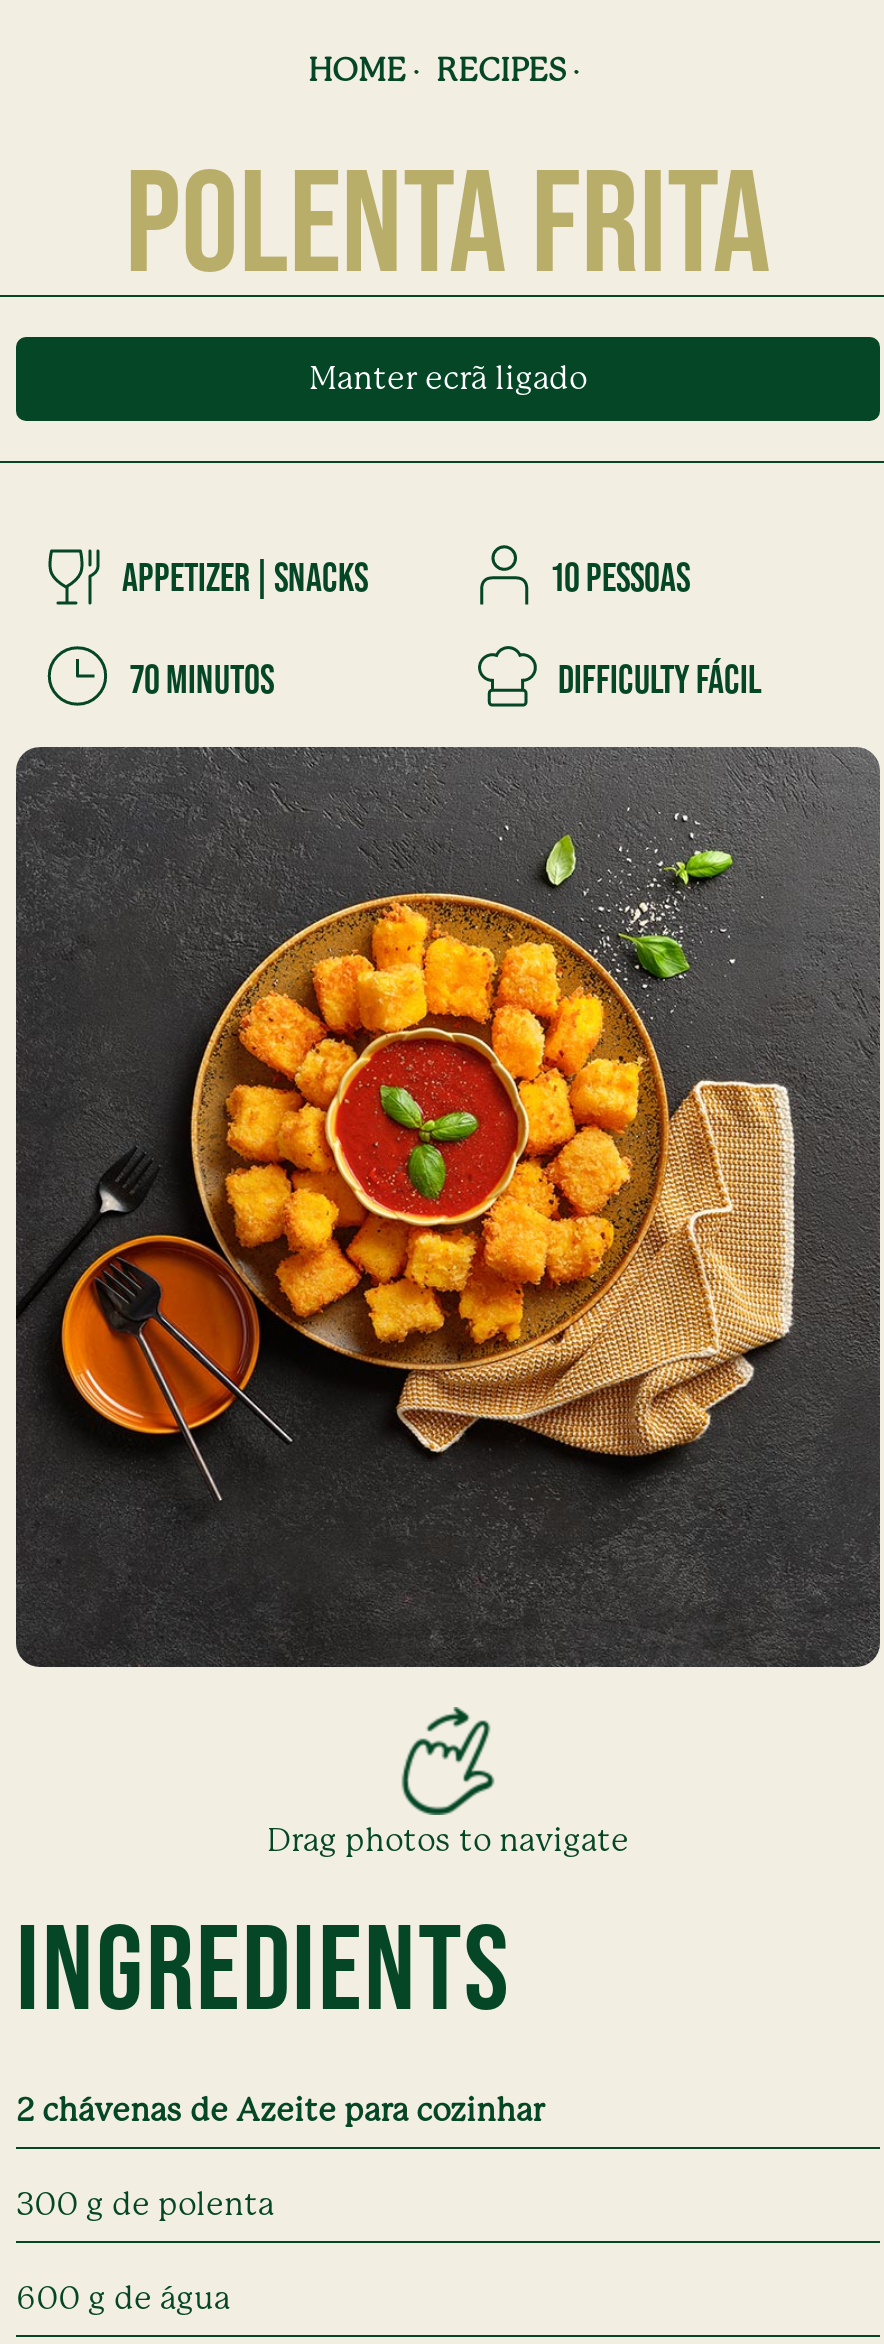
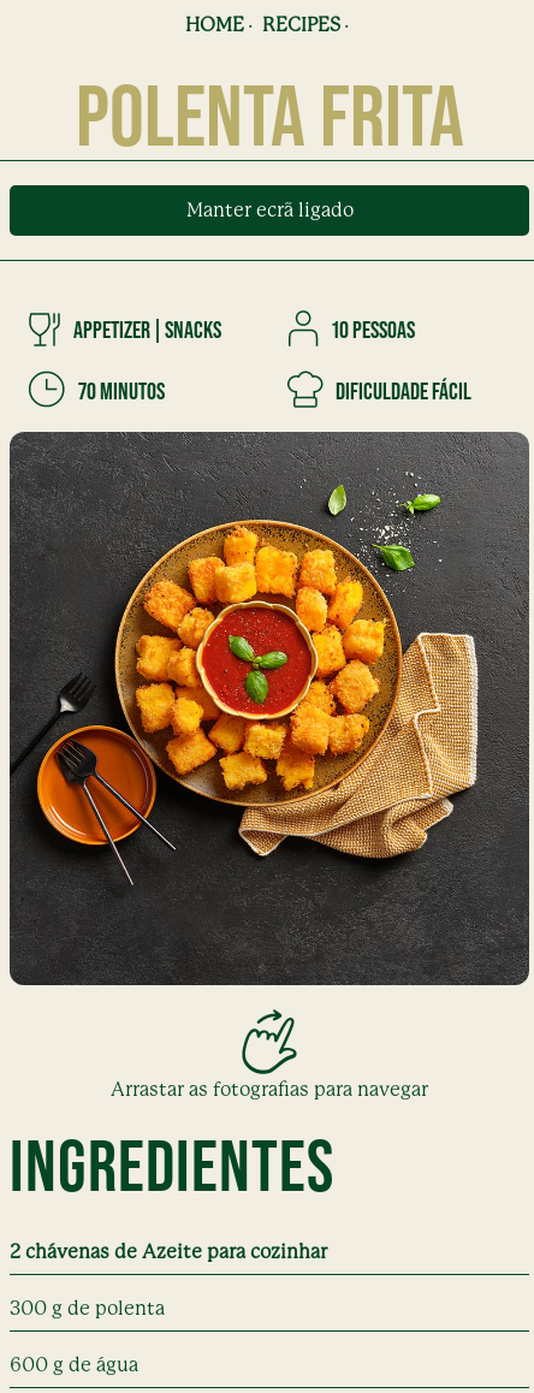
- DIFFICULTY FÁCIL
+ DIFICULDADE FÁCIL

- Drag photos to navigate
- INGREDIENTS
+ Arrastar as fotografias para navegar
+ INGREDIENTES
